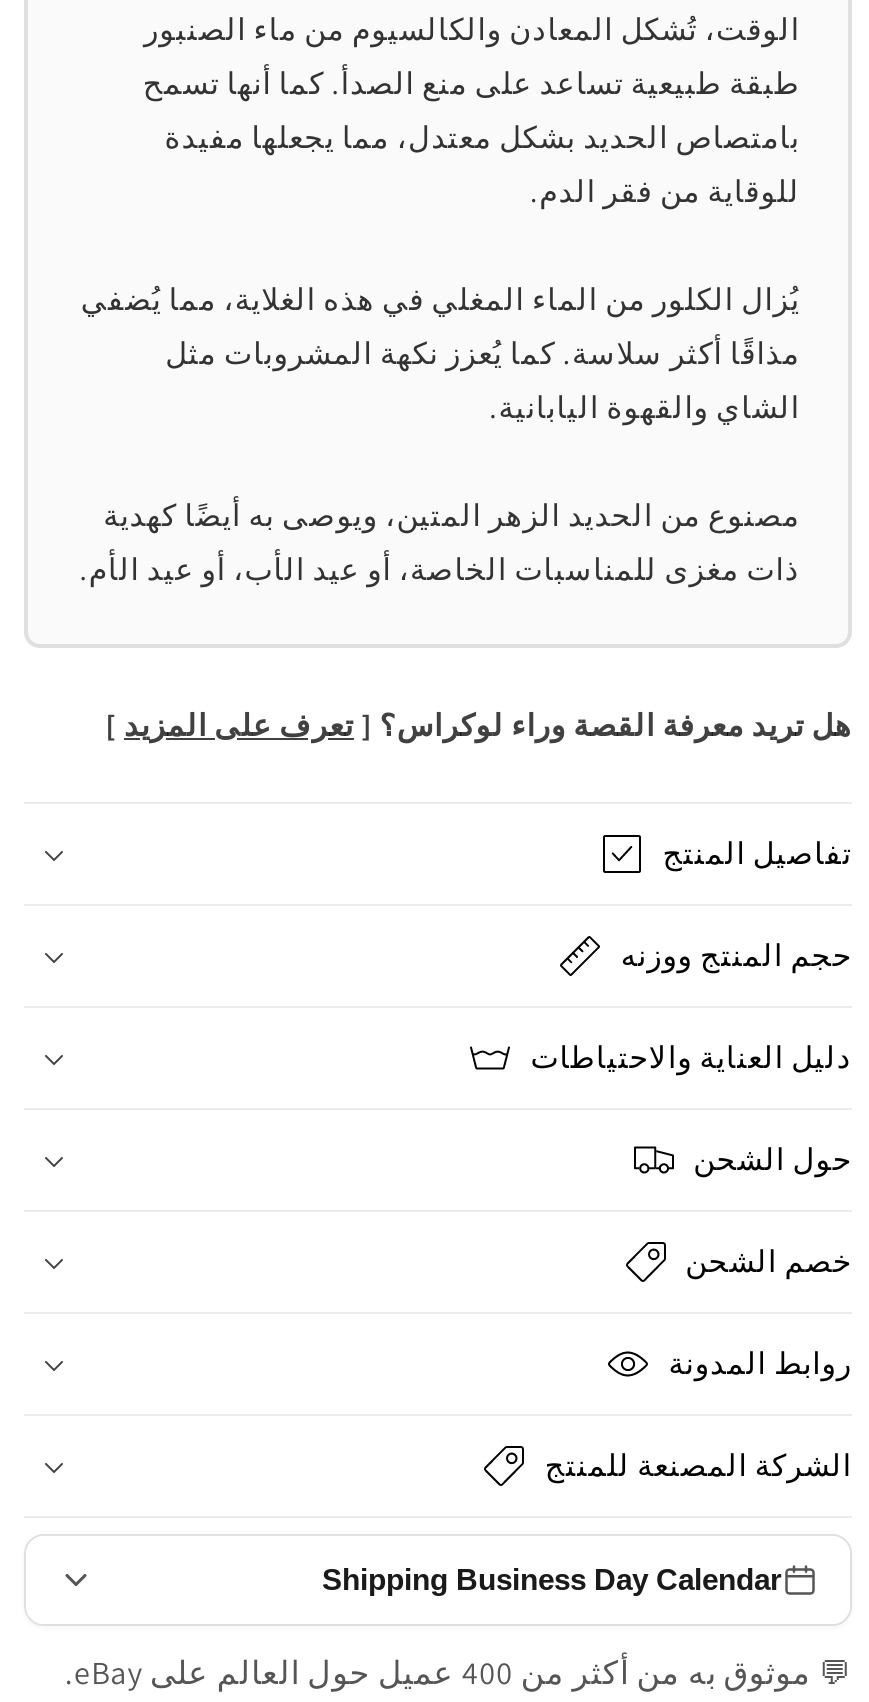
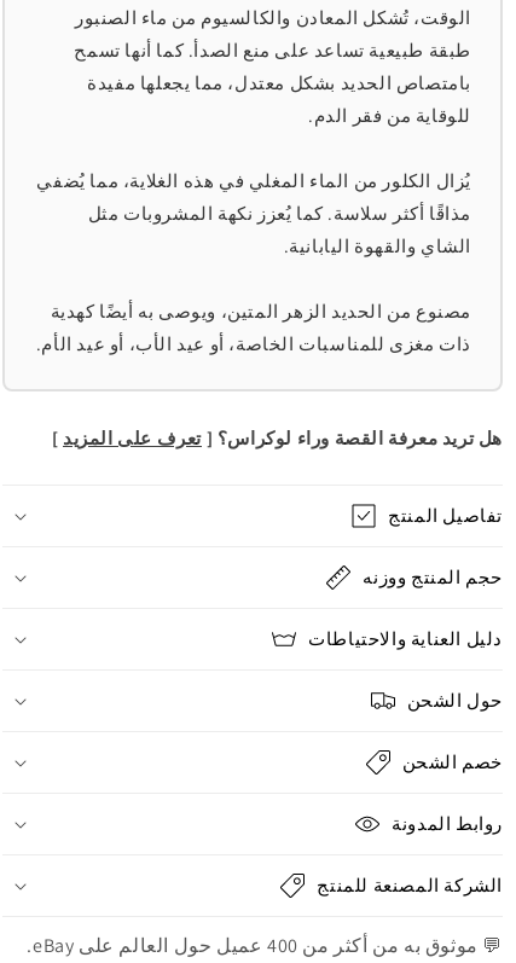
- Shipping Business Day Calendar
